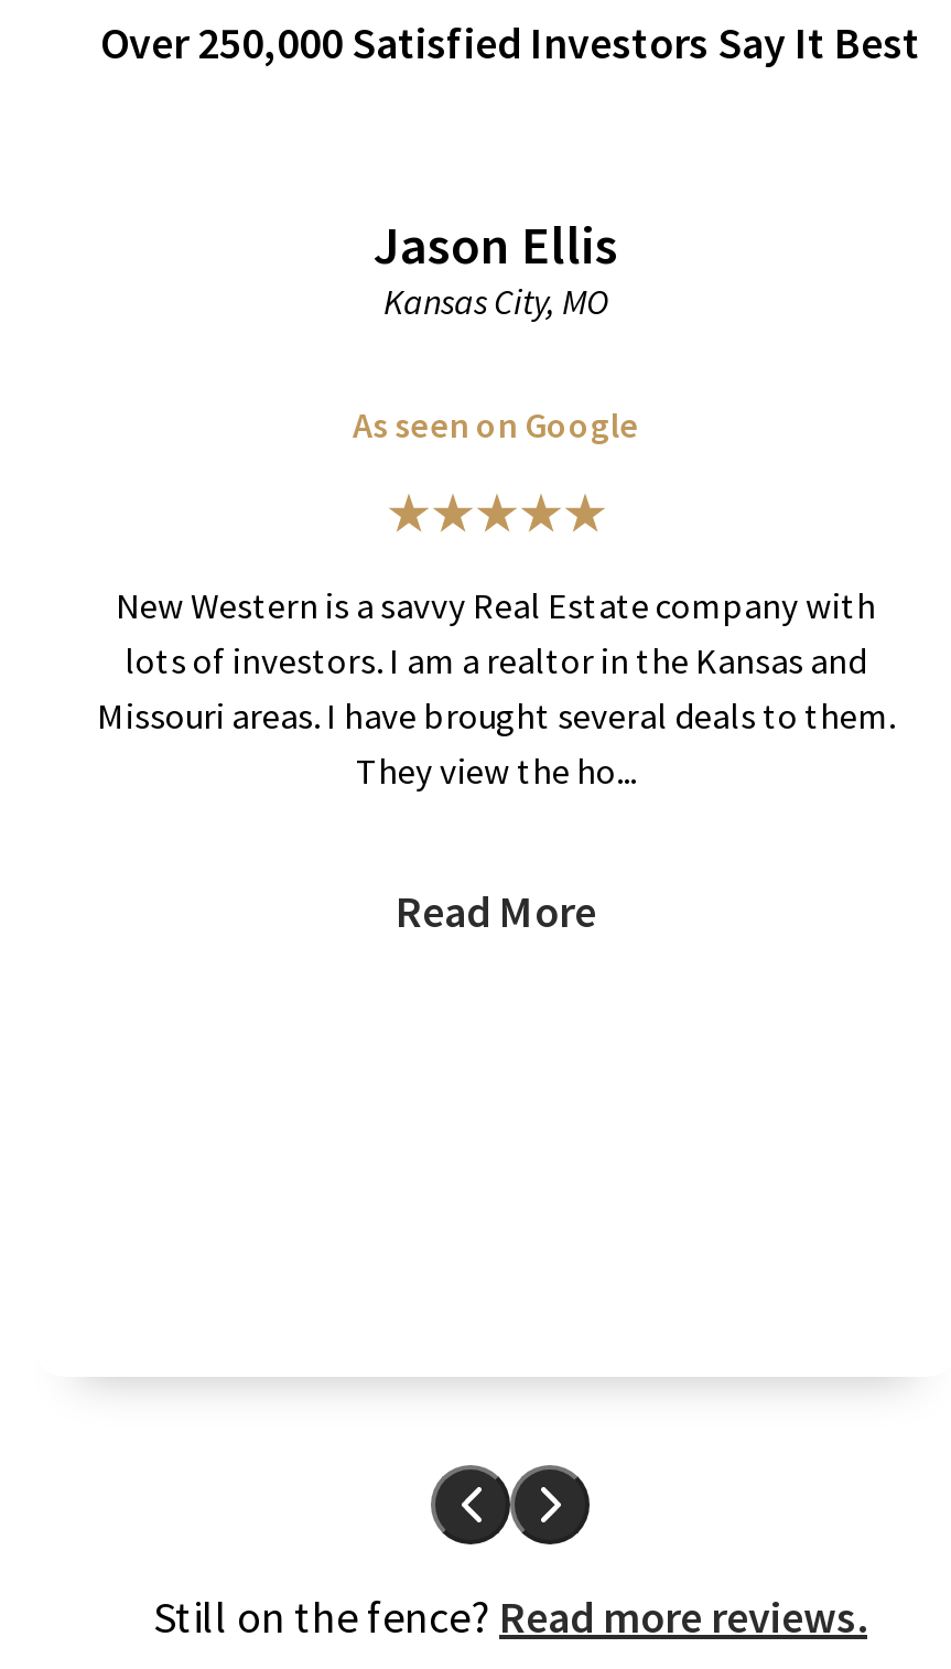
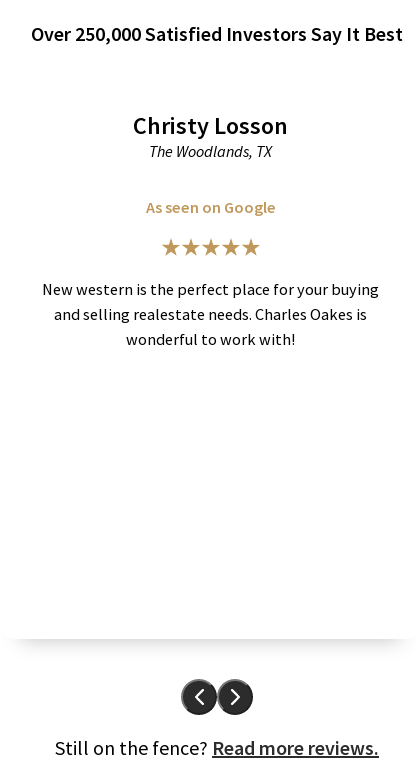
- Jason Ellis
- Kansas City, MO
+ Christy Losson
+ The Woodlands, TX

- New Western is a savvy Real Estate company with
- lots of investors. I am a realtor in the Kansas and
- Missouri areas. I have brought several deals to them.
- They view the ho...
- Read More
+ New western is the perfect place for your buying
+ and selling realestate needs. Charles Oakes is
+ wonderful to work with!
